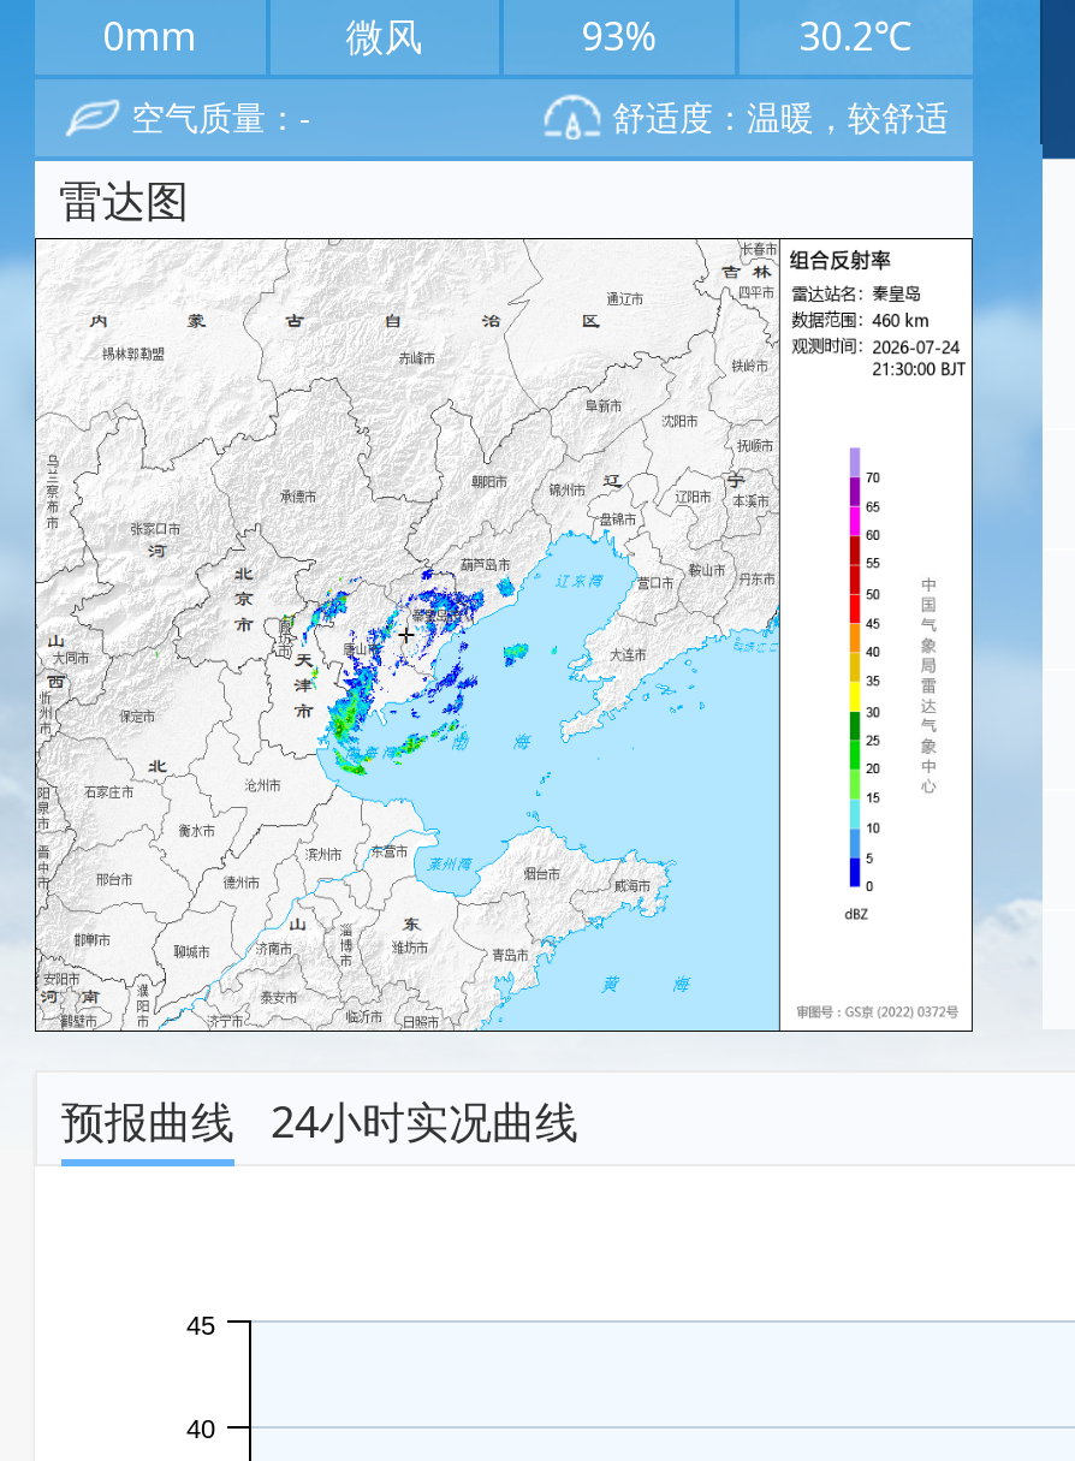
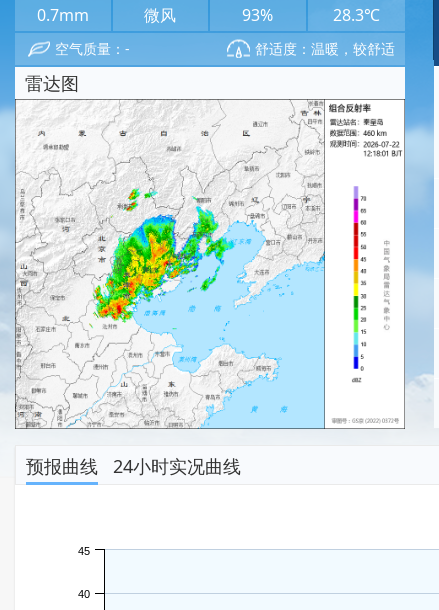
- 0mm
+ 0.7mm

- 30.2℃
+ 28.3℃

- [image]
+ [image]
